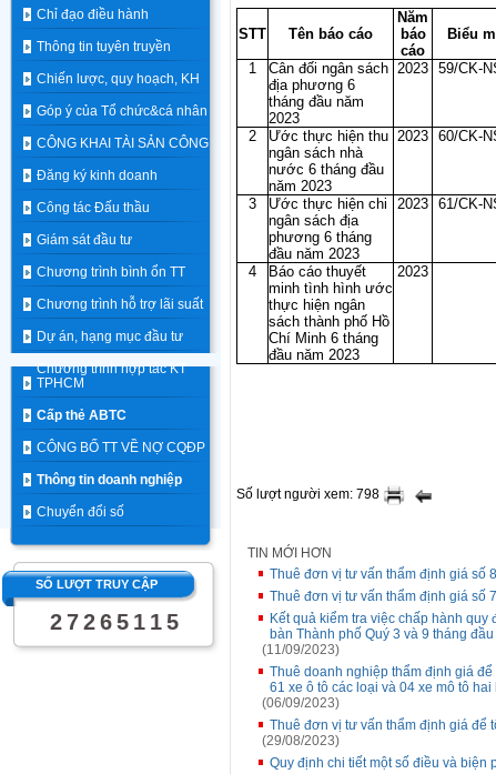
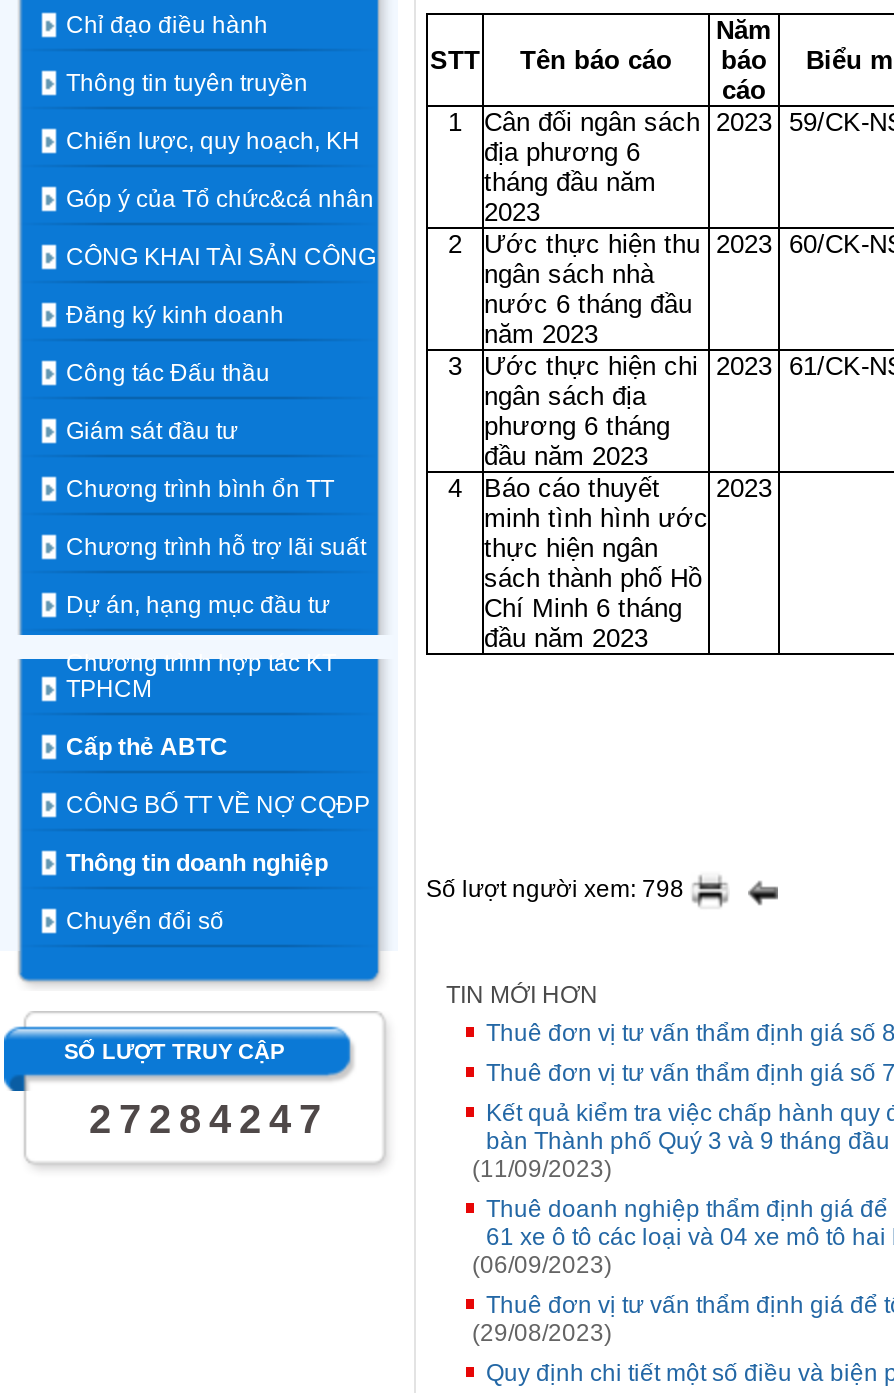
- 2 7 2 6 5 1 1 5
+ 2 7 2 8 4 2 4 7
